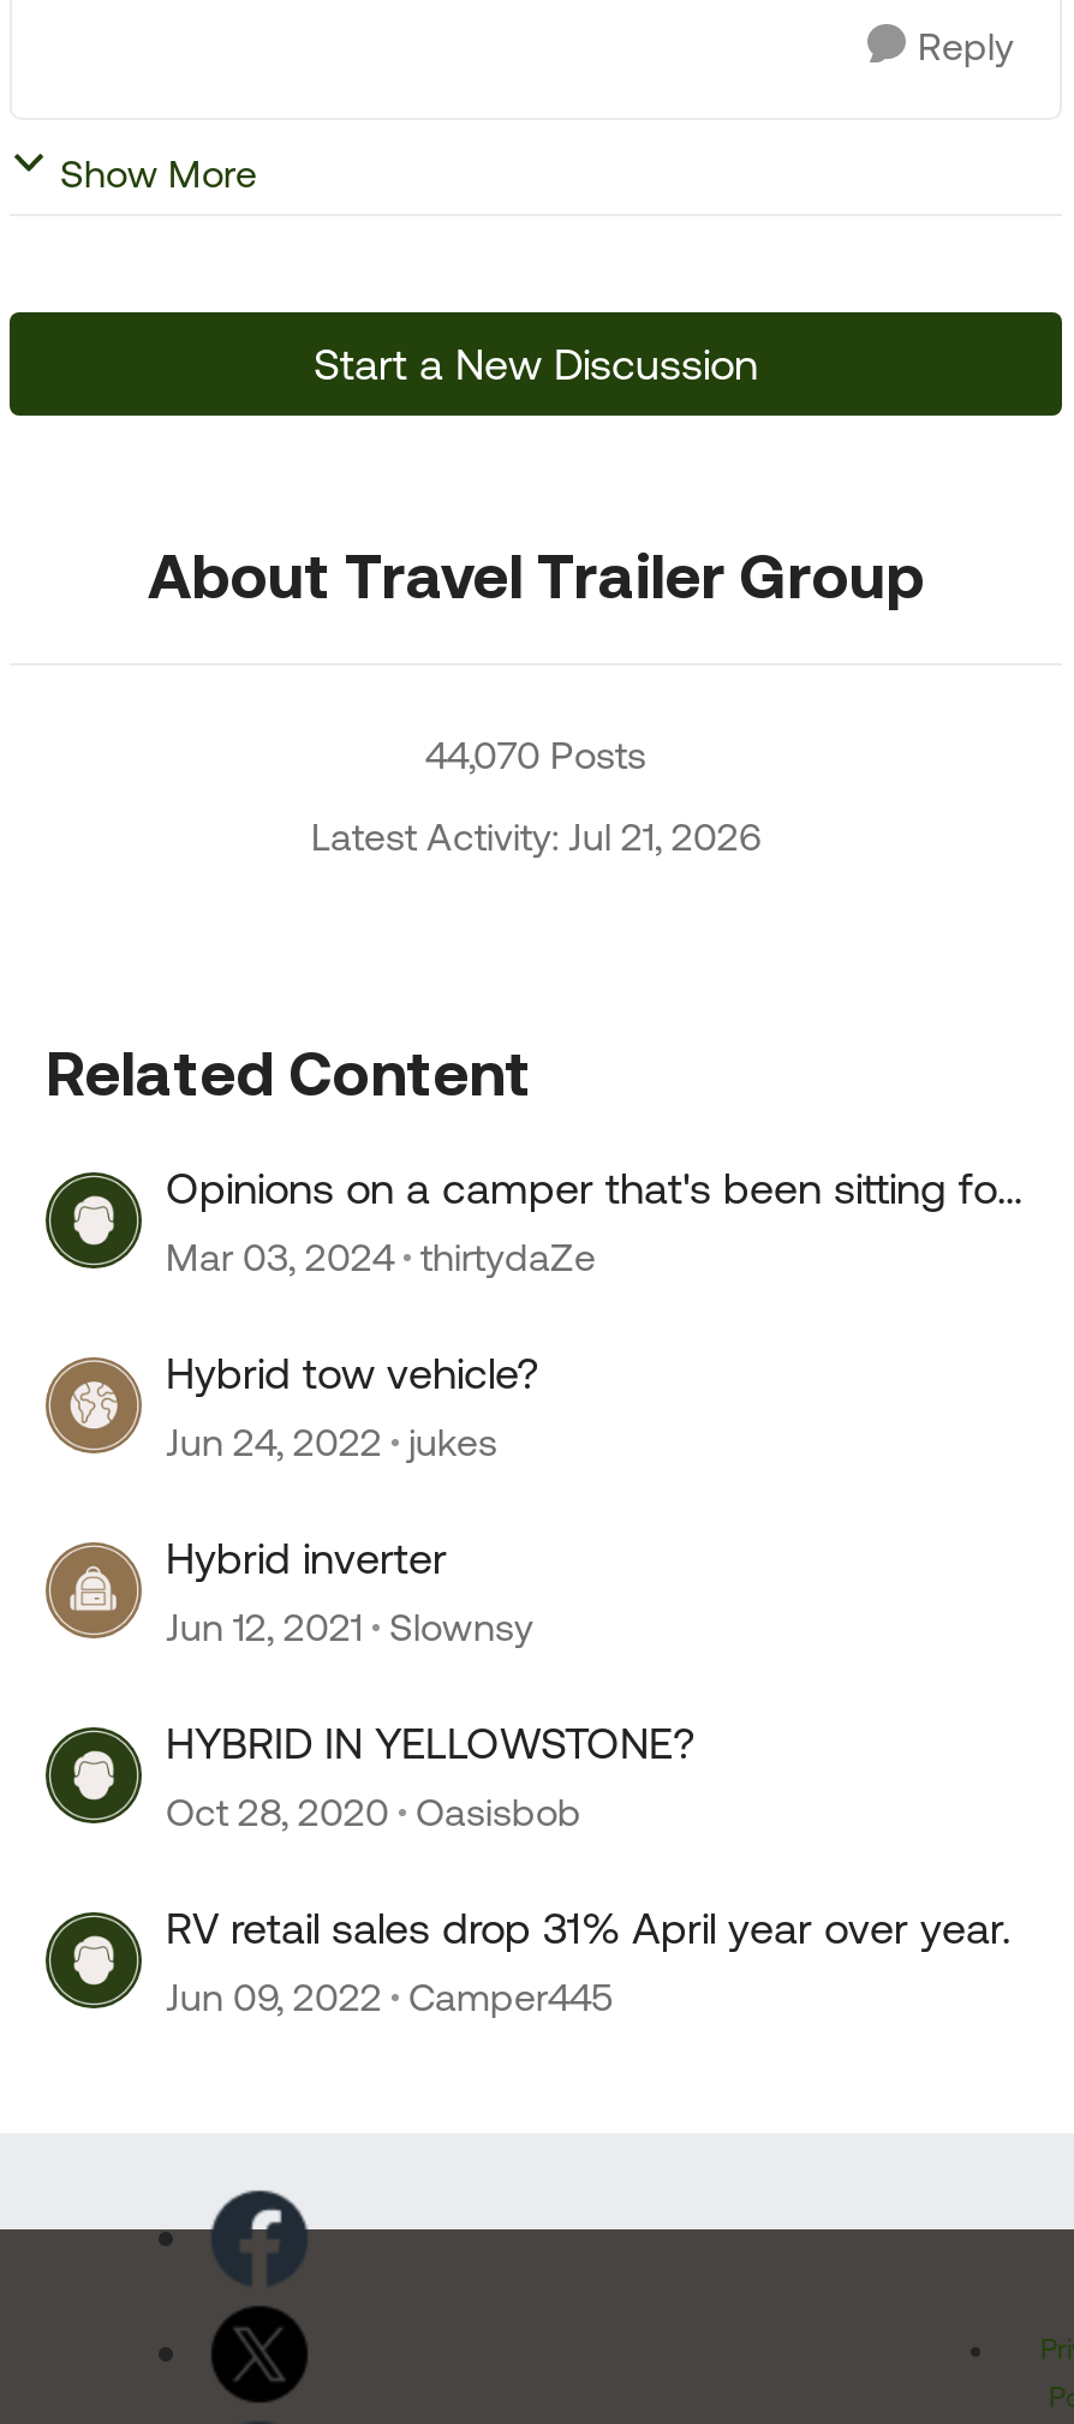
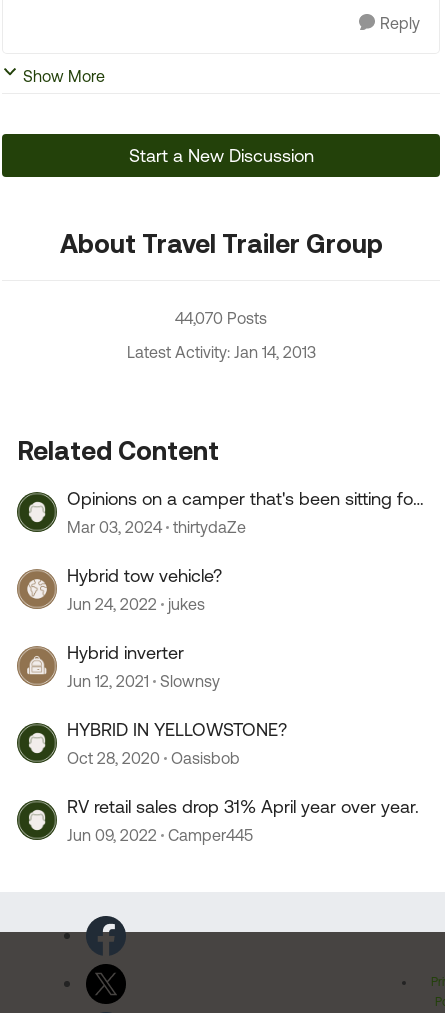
- Latest Activity: Jul 21, 2026
+ Latest Activity: Jan 14, 2013
